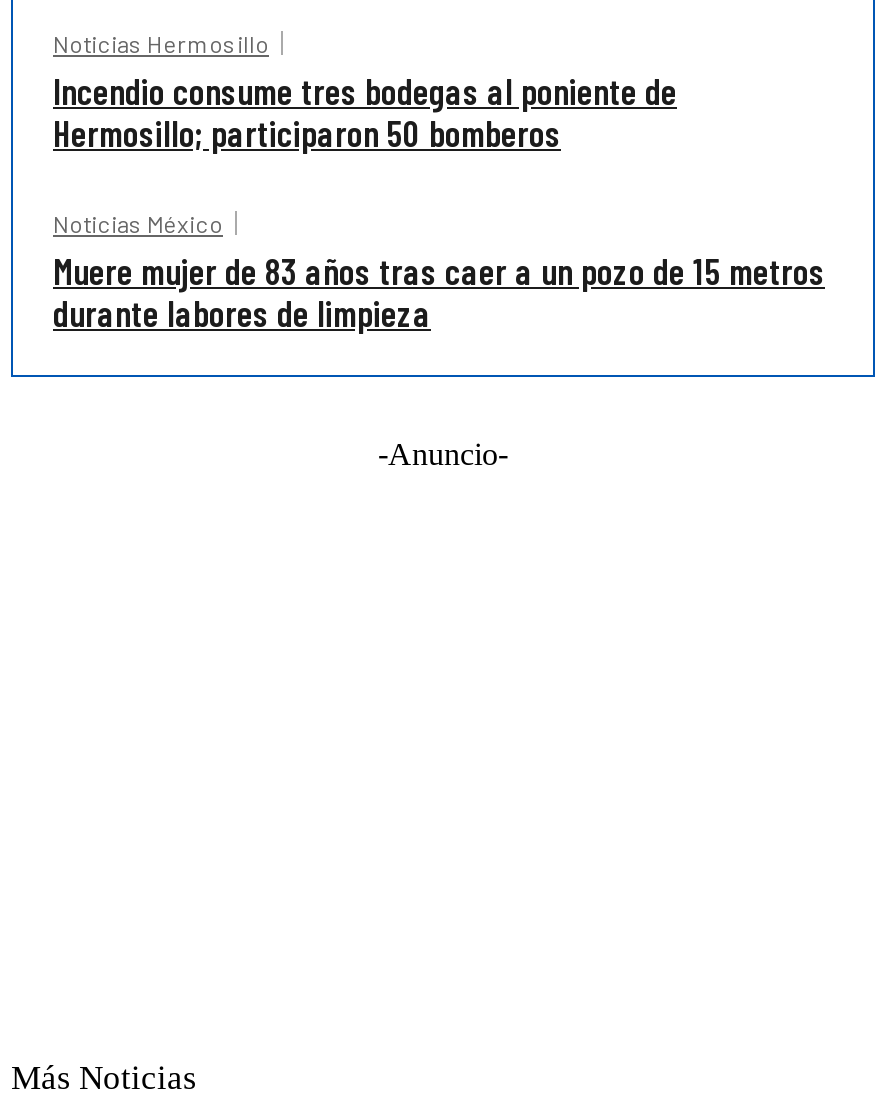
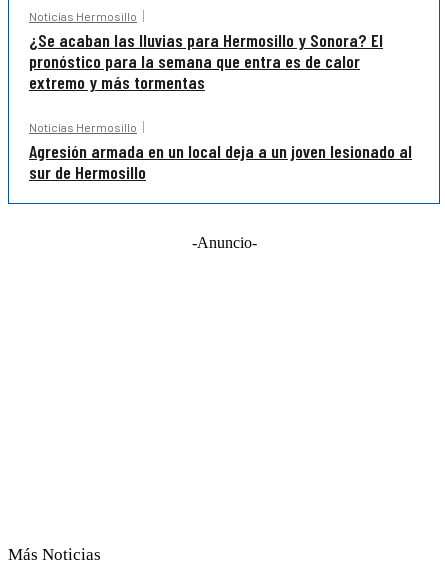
- Incendio consume tres bodegas al poniente de
- Hermosillo; participaron 50 bomberos
+ ¿Se acaban las lluvias para Hermosillo y Sonora? El
+ pronóstico para la semana que entra es de calor
+ extremo y más tormentas

- Noticias México
- Muere mujer de 83 años tras caer a un pozo de 15 metros
- durante labores de limpieza
+ Noticias Hermosillo
+ Agresión armada en un local deja a un joven lesionado al
+ sur de Hermosillo
